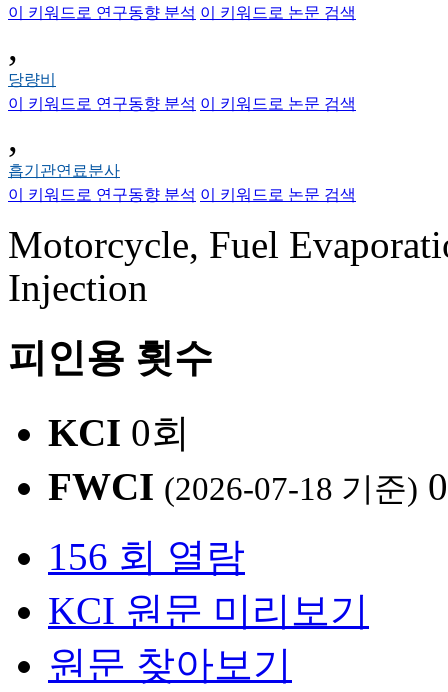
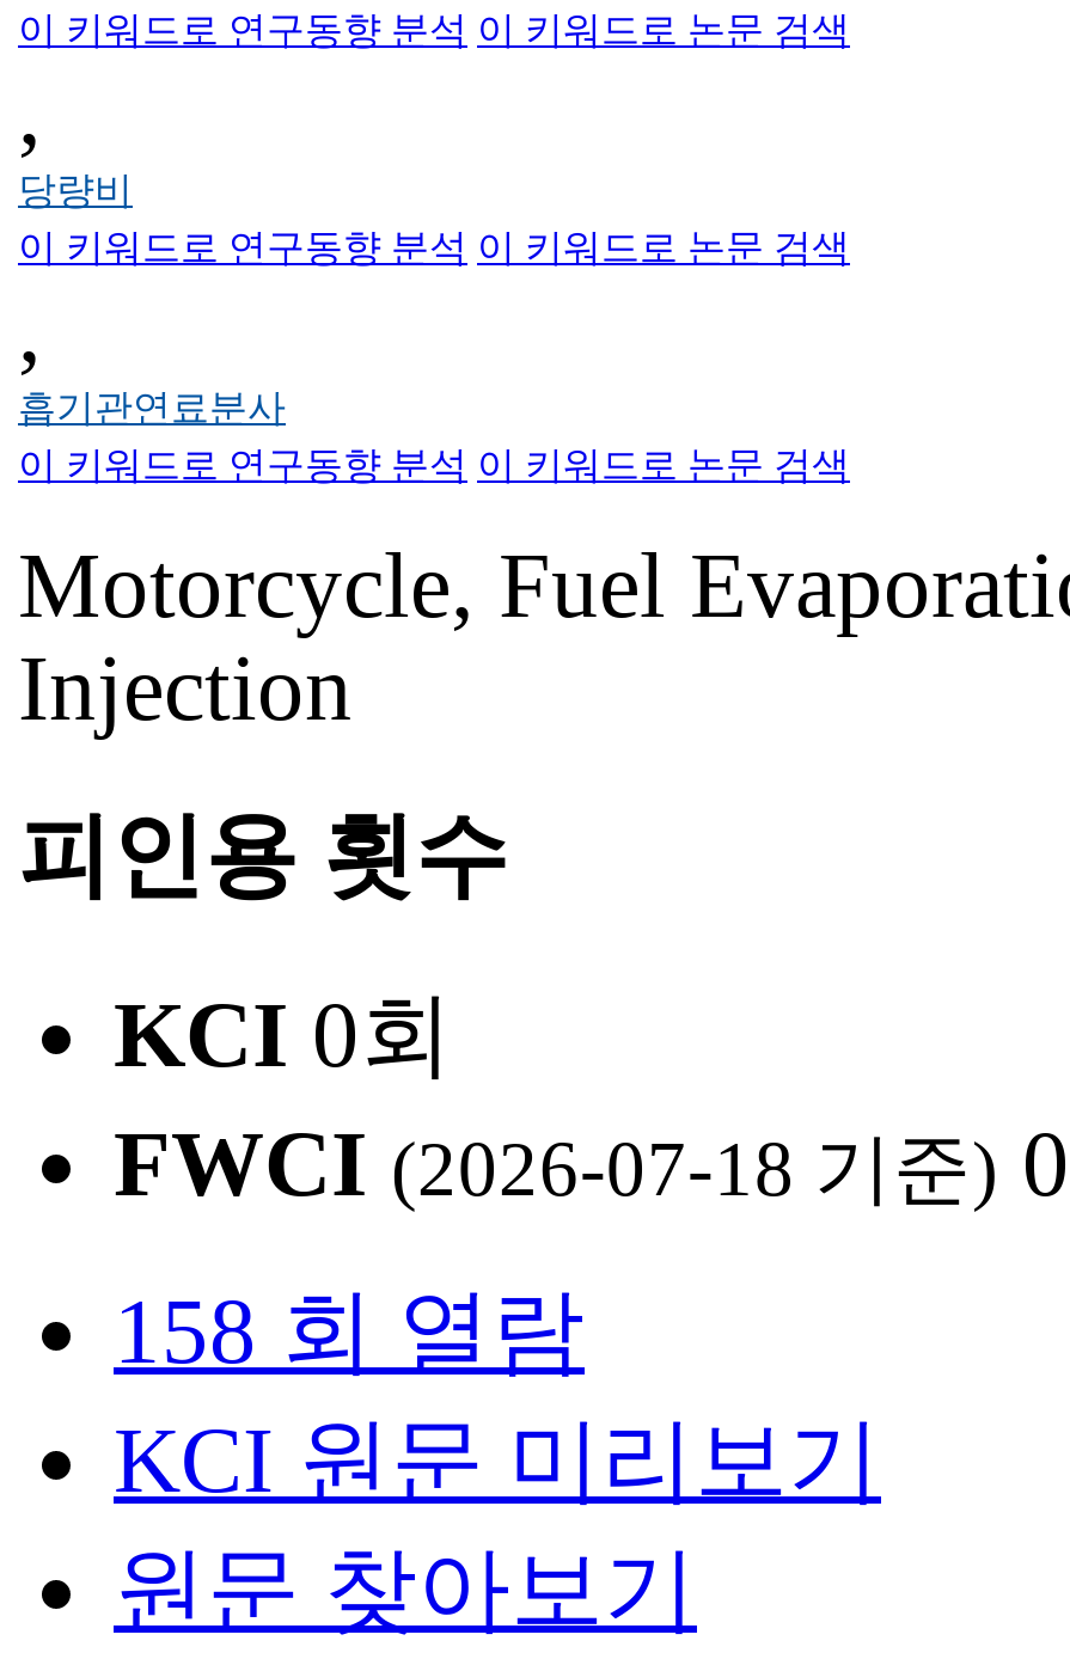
- 156 회 열람
+ 158 회 열람
